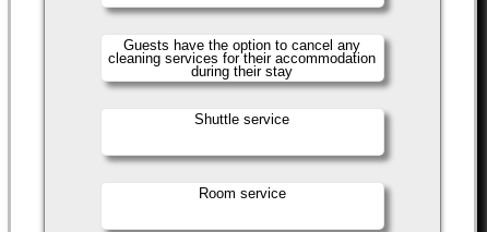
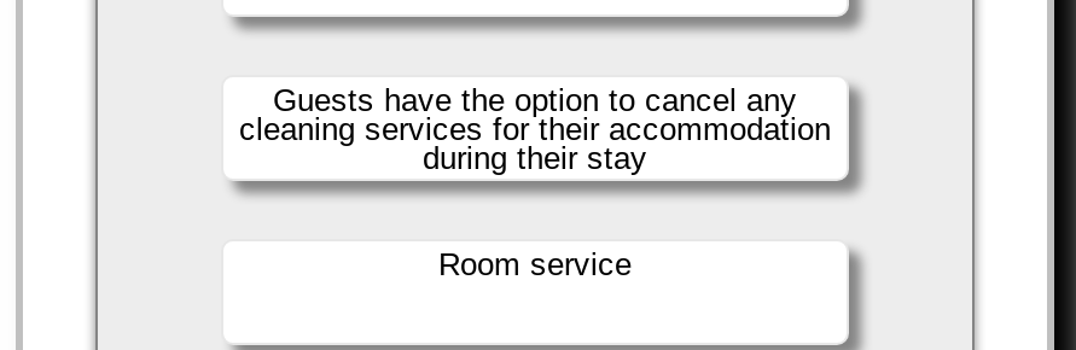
- Shuttle service
